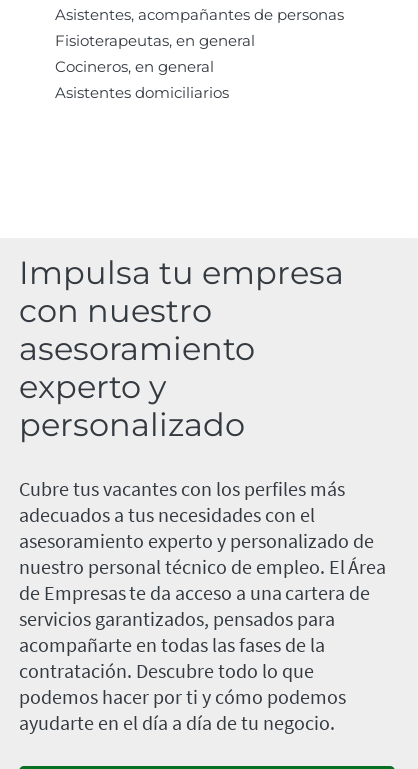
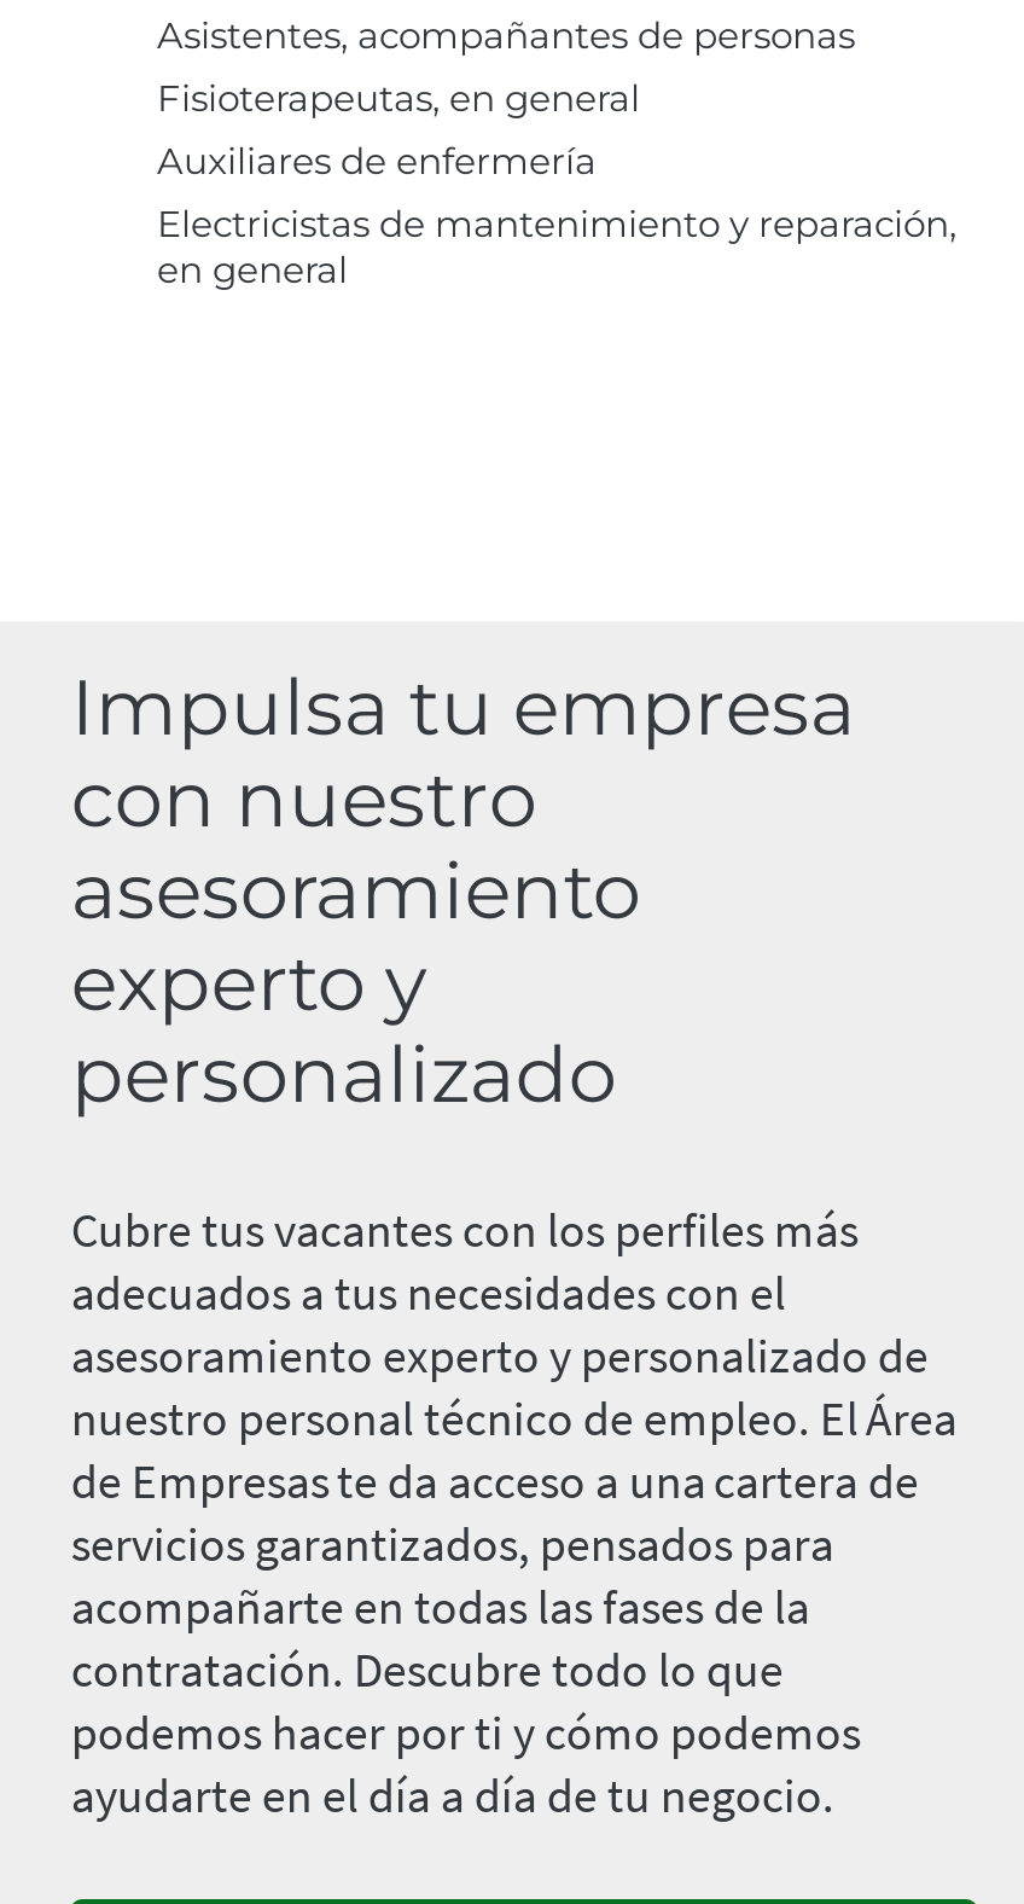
- Cocineros, en general
- Asistentes domiciliarios
+ Auxiliares de enfermería
+ Electricistas de mantenimiento y reparación,
+ en general
